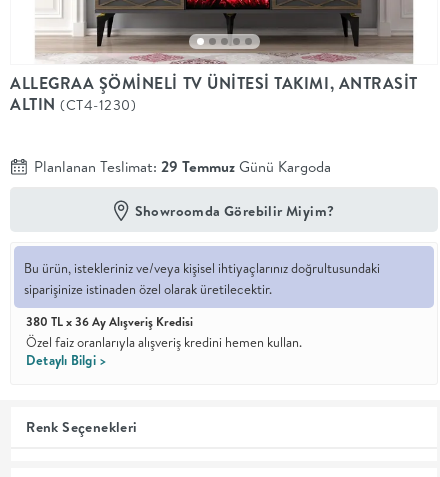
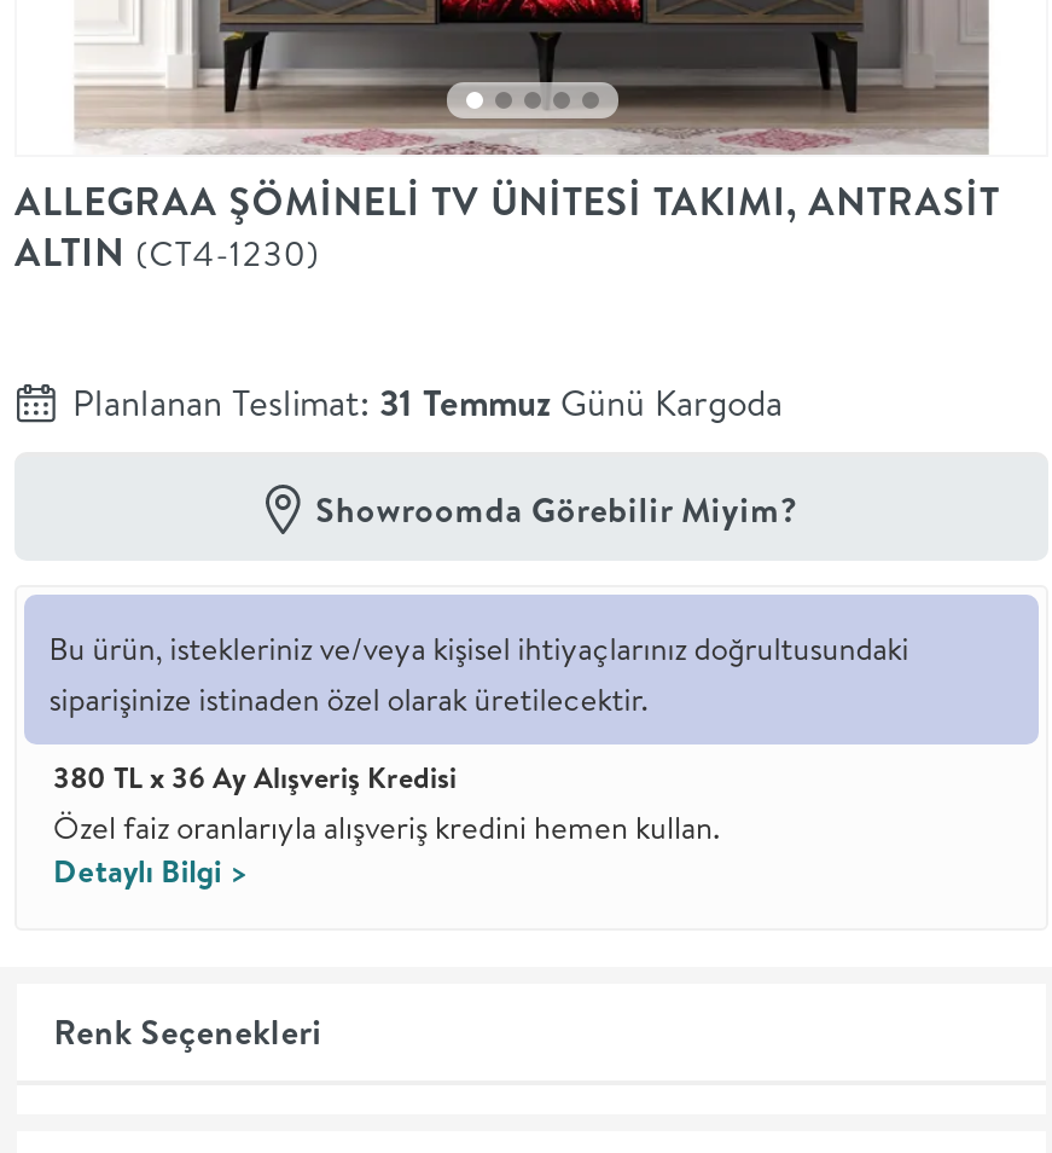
- Planlanan Teslimat: 29 Temmuz Günü Kargoda
+ Planlanan Teslimat: 31 Temmuz Günü Kargoda
